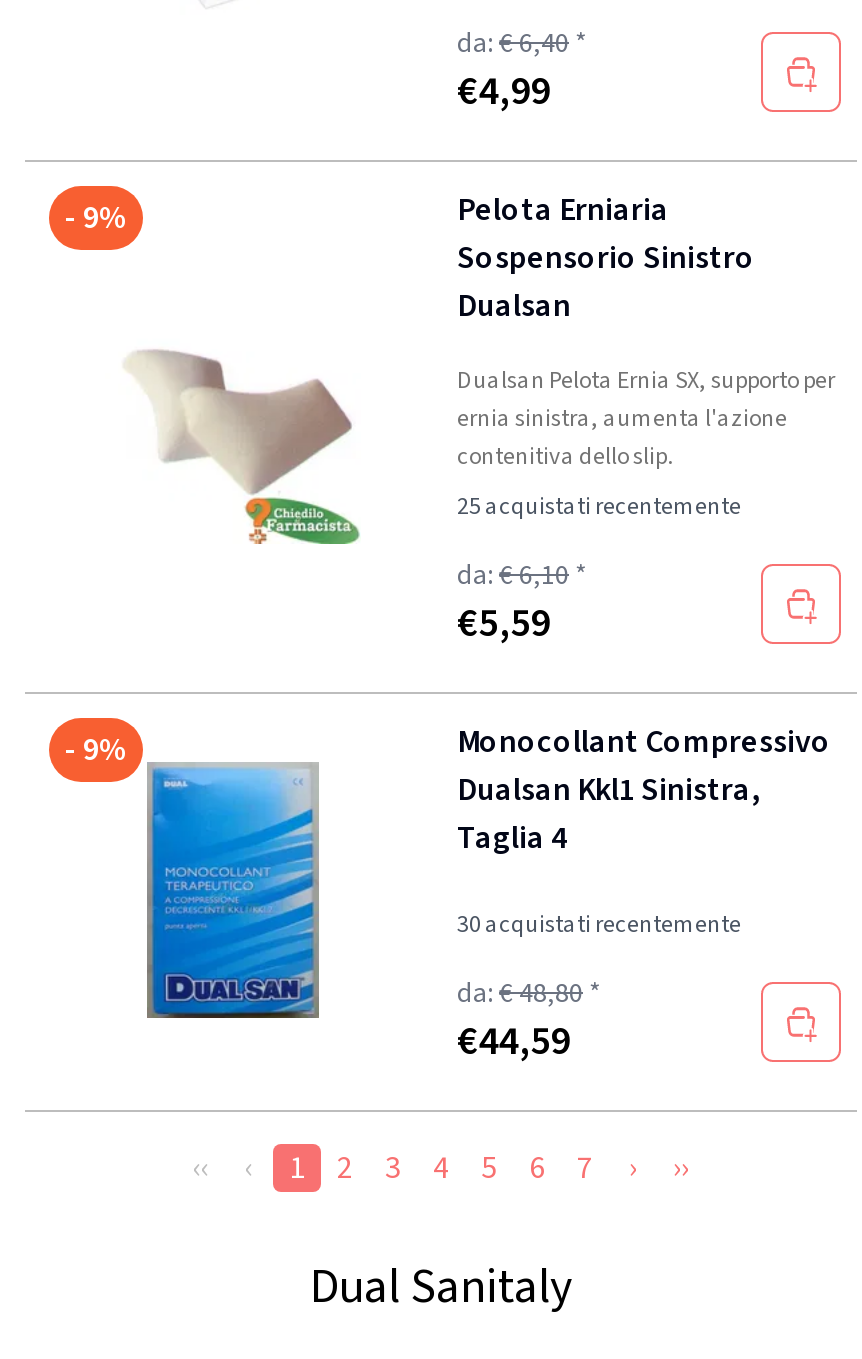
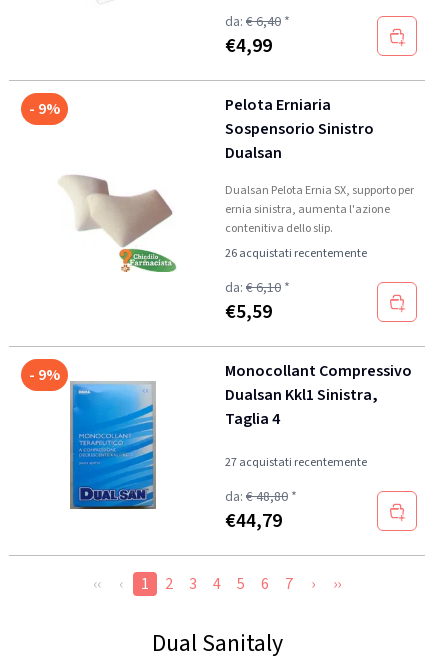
- 25 acquistati recentemente
+ 26 acquistati recentemente

- 30 acquistati recentemente
+ 27 acquistati recentemente

- €44,59
+ €44,79
